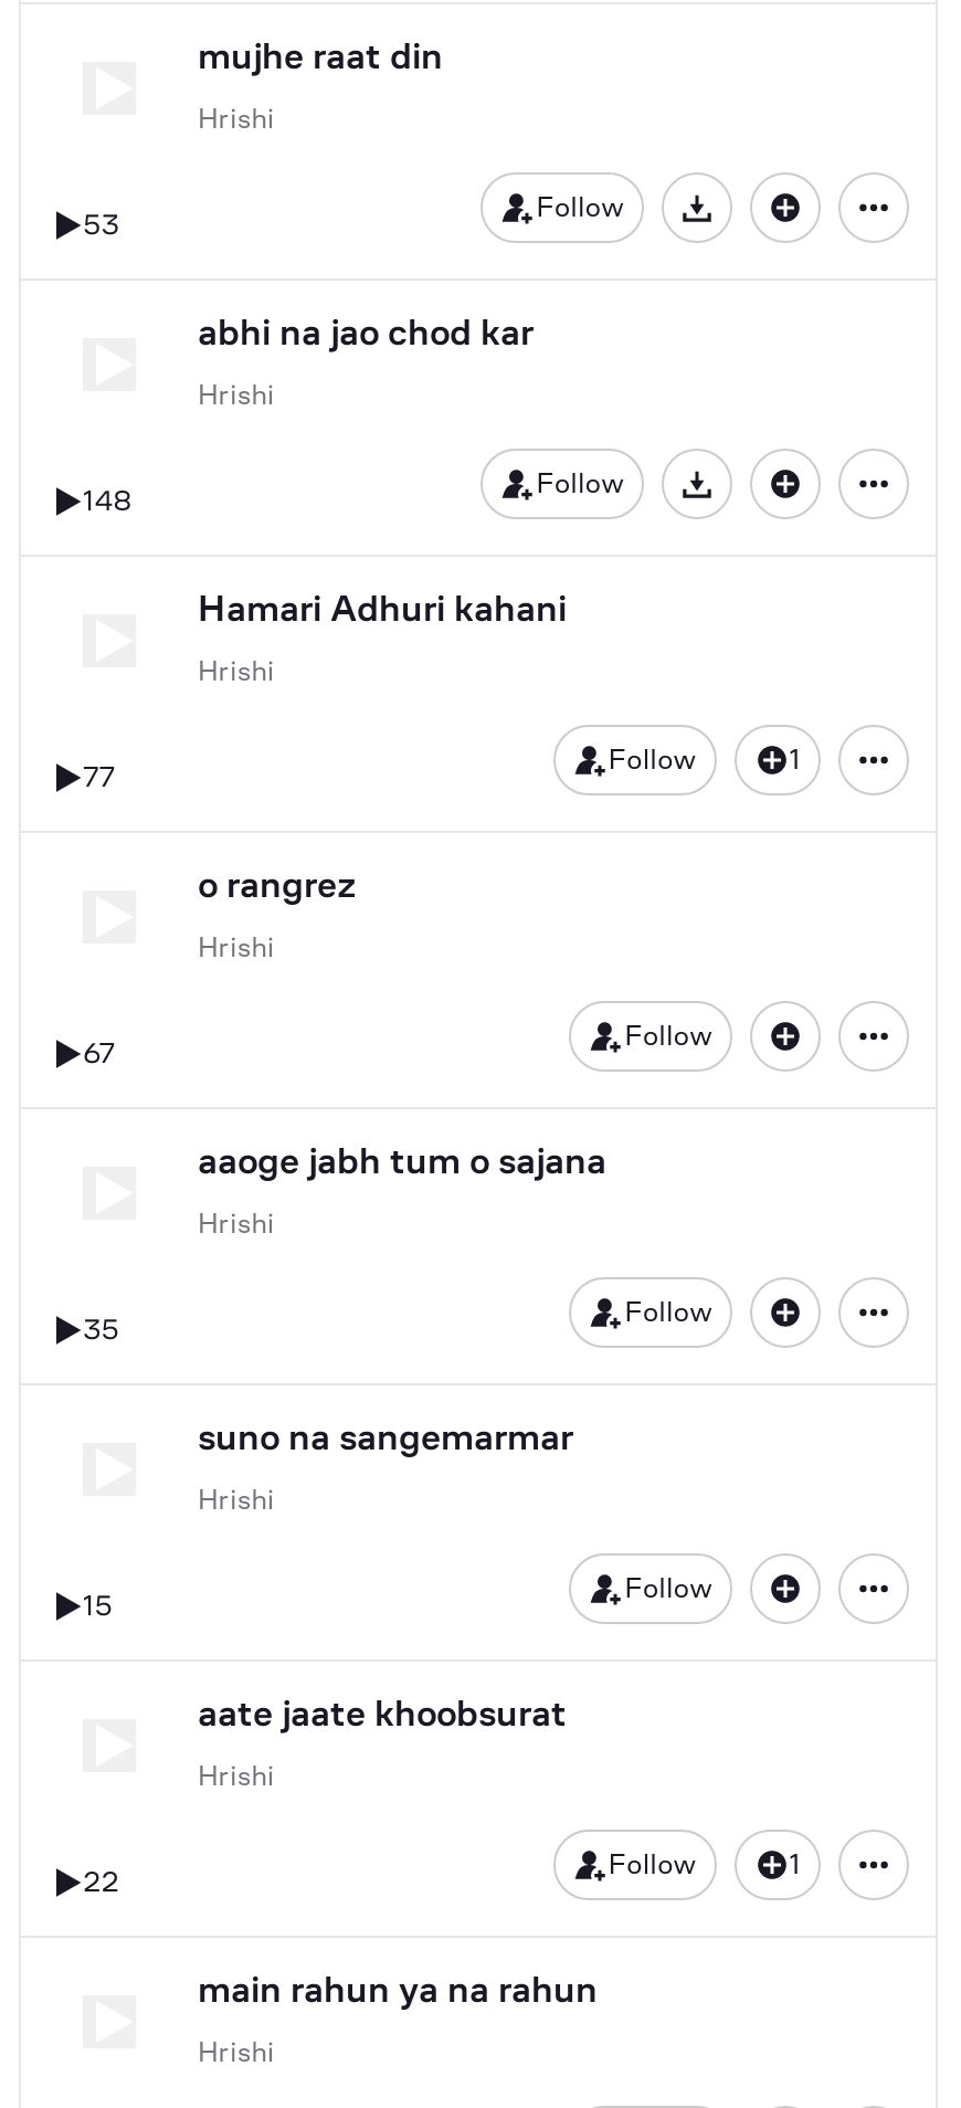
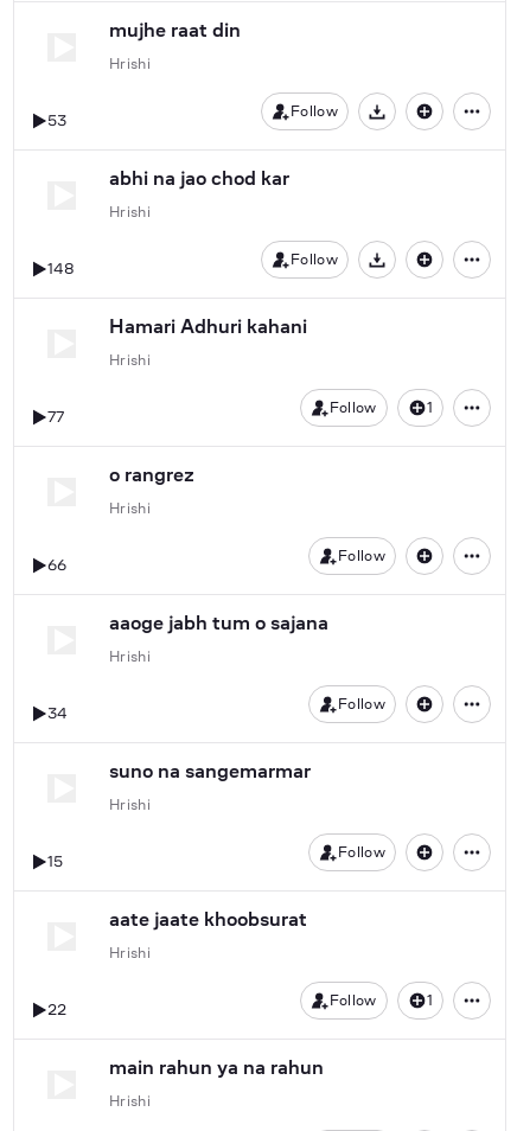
- 67
+ 66

- 35
+ 34
